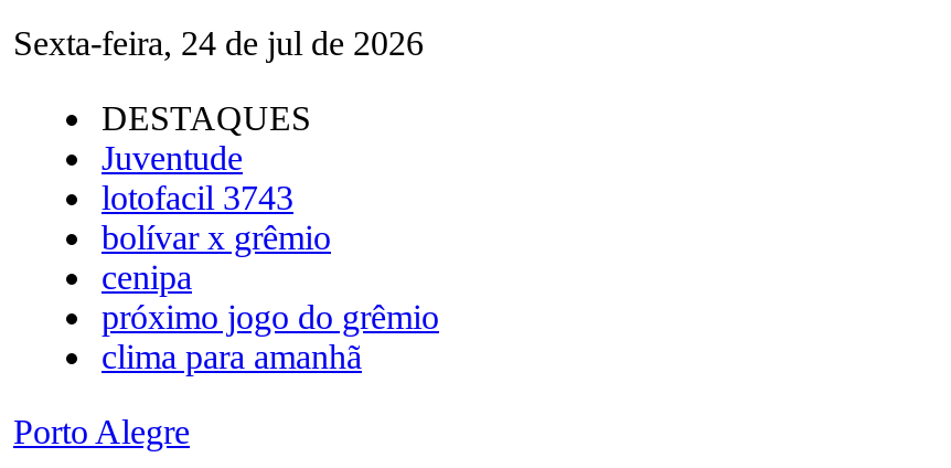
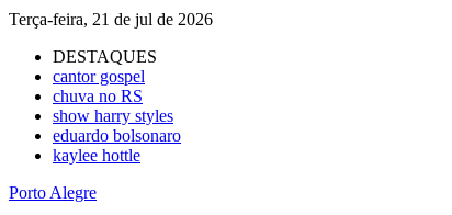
- Sexta-feira, 24 de jul de 2026
+ Terça-feira, 21 de jul de 2026

- Juventude
- lotofacil 3743
- bolívar x grêmio
- cenipa
- próximo jogo do grêmio
- clima para amanhã
+ cantor gospel
+ chuva no RS
+ show harry styles
+ eduardo bolsonaro
+ kaylee hottle
